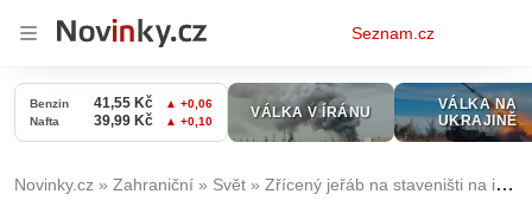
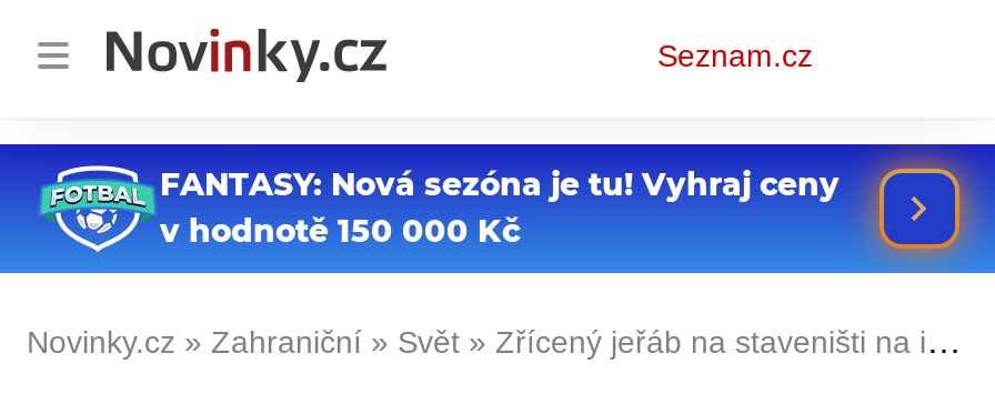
- [image]
+ [image]
